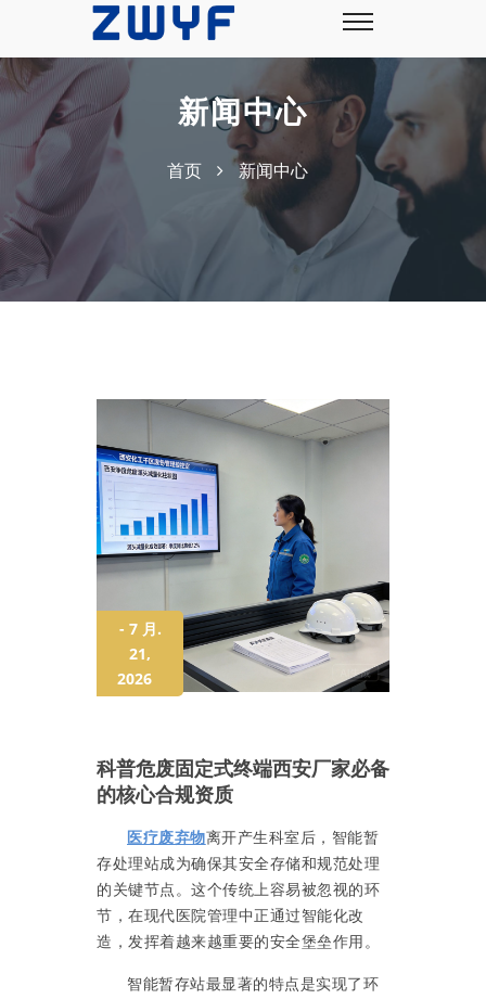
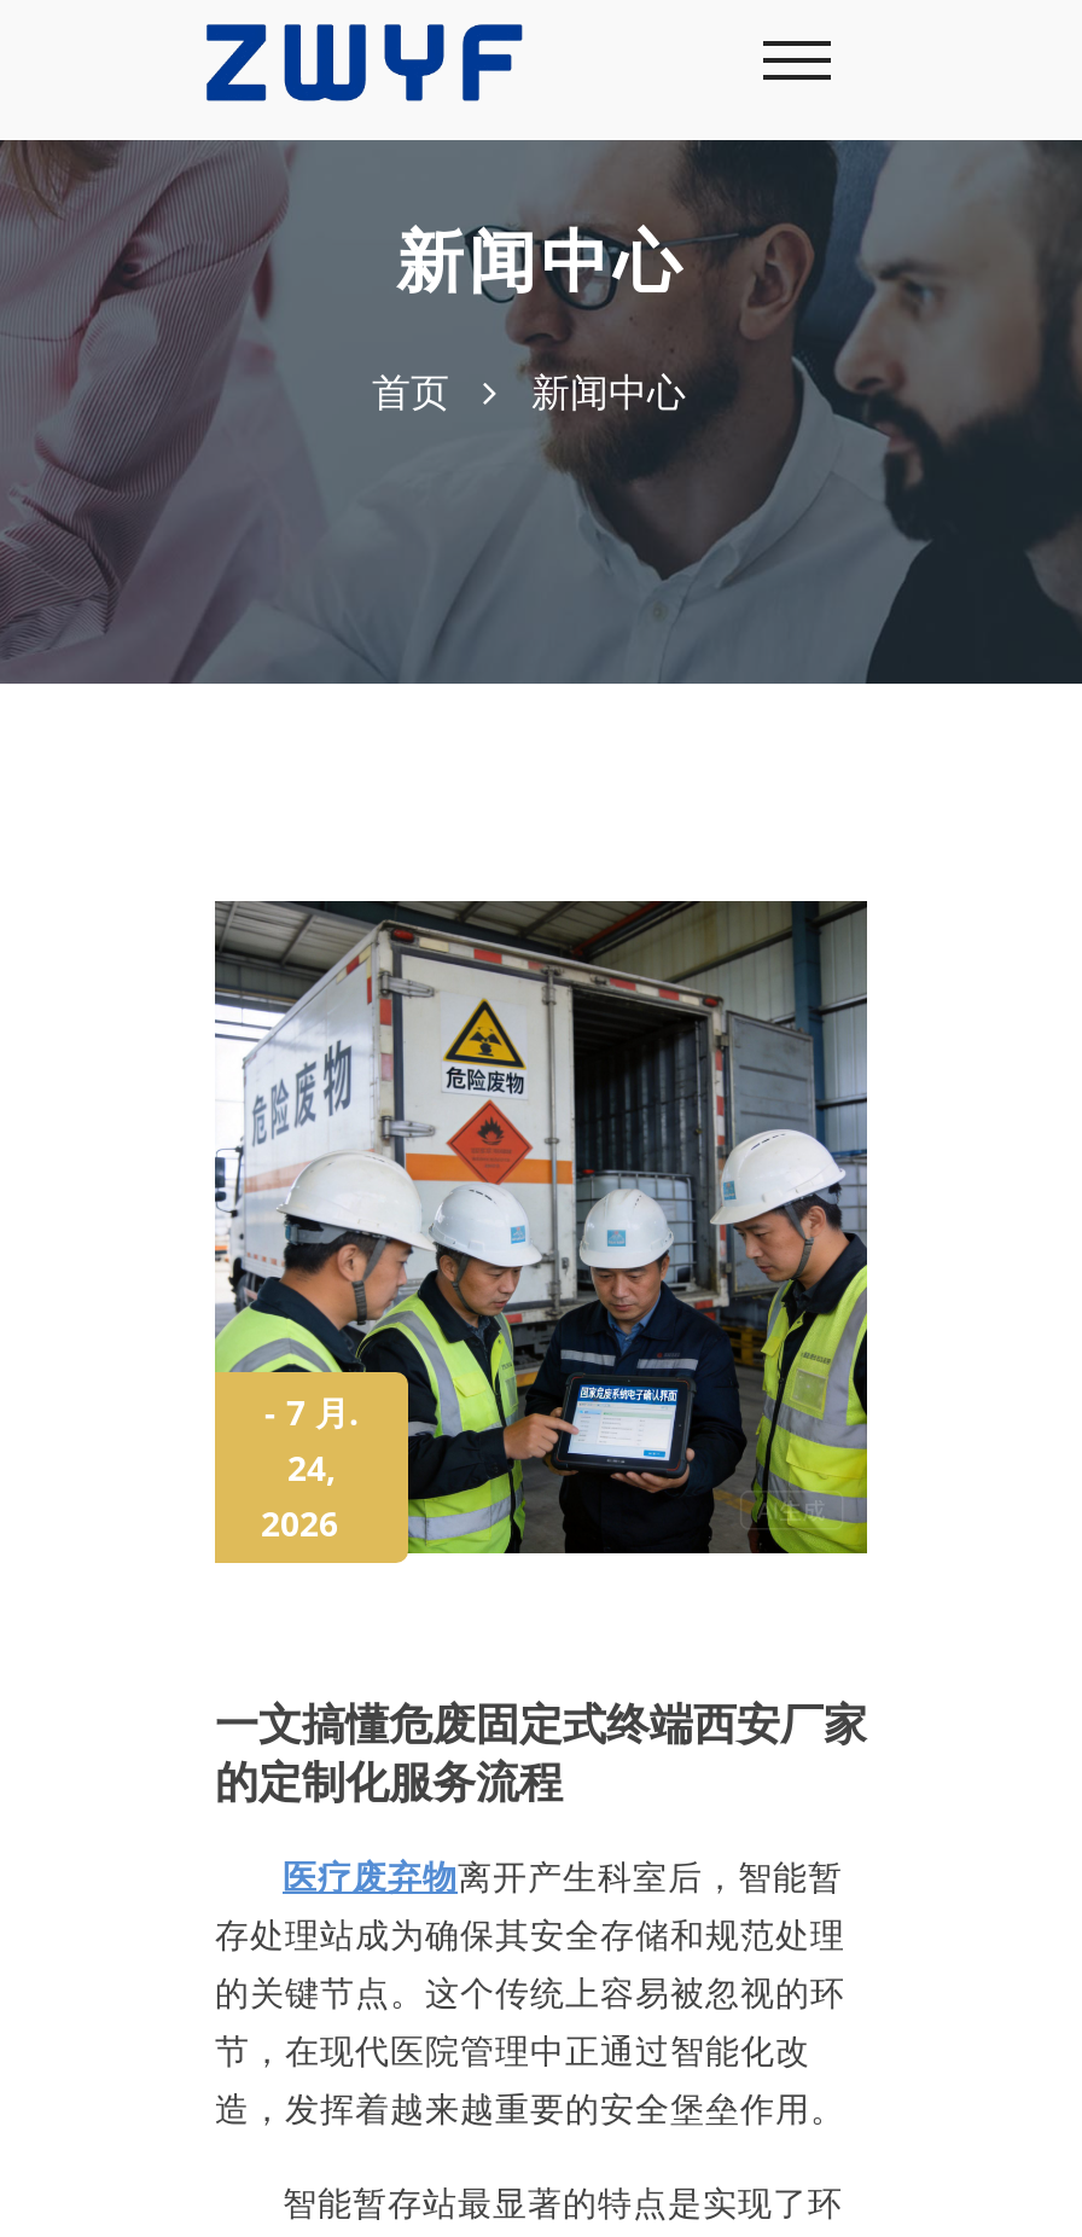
- [image]
- 21,
+ [image]
+ 24,

- 科普危废固定式终端西安厂家必备
- 的核心合规资质
+ 一文搞懂危废固定式终端西安厂家
+ 的定制化服务流程
